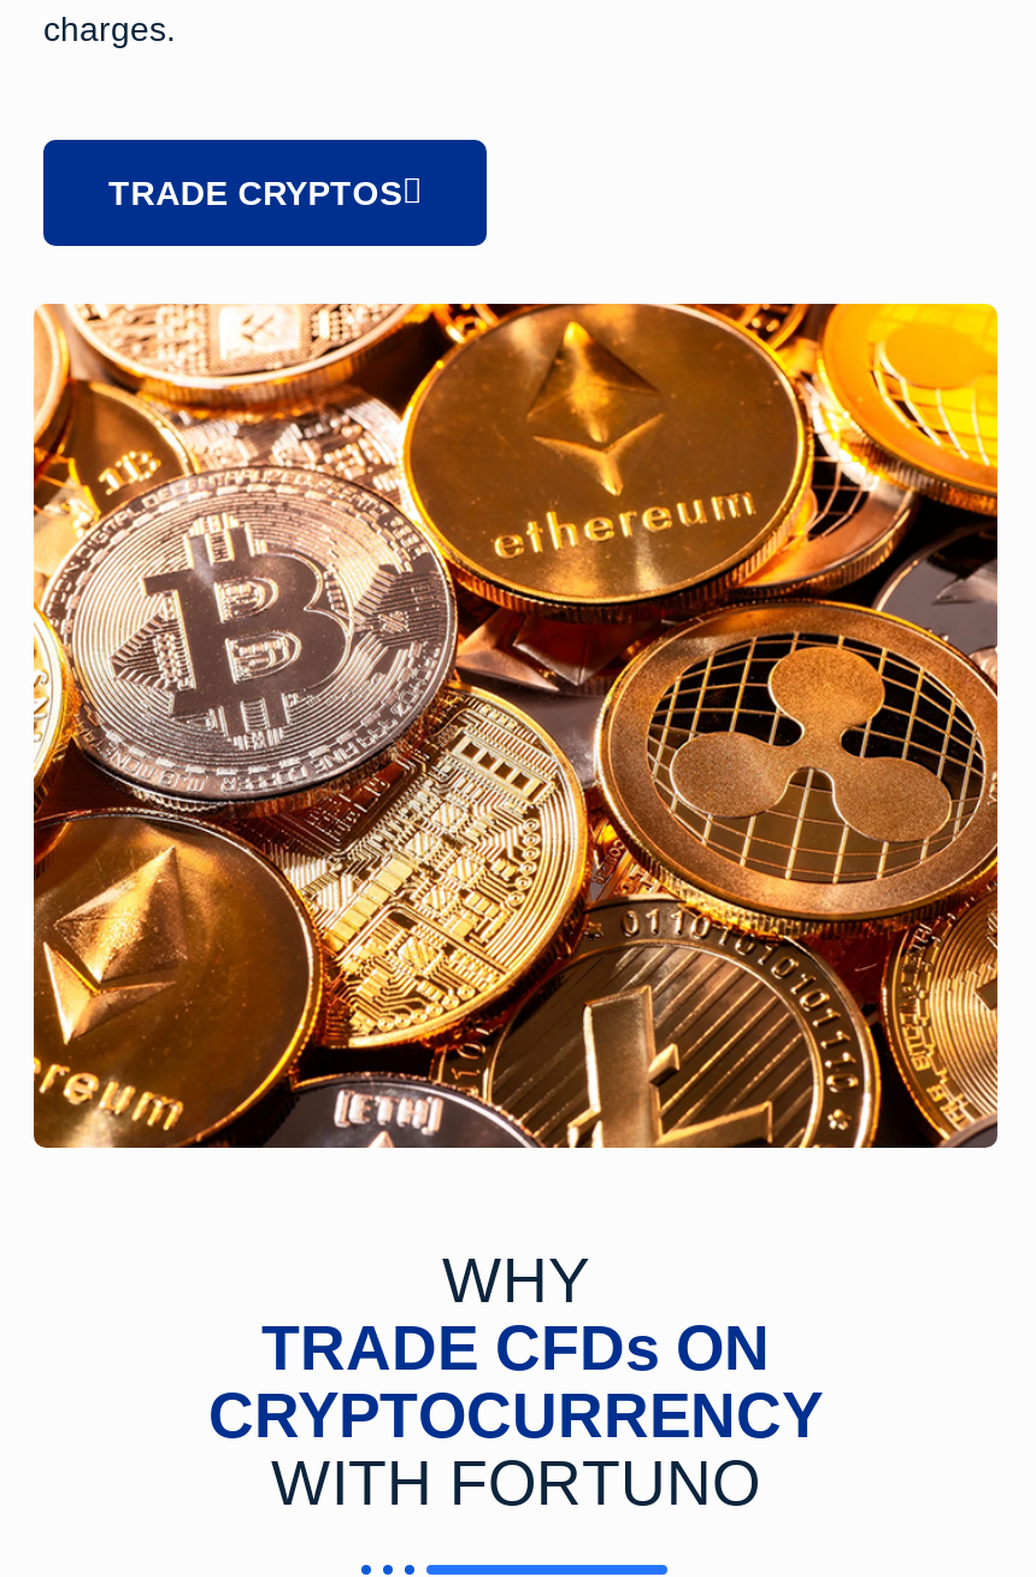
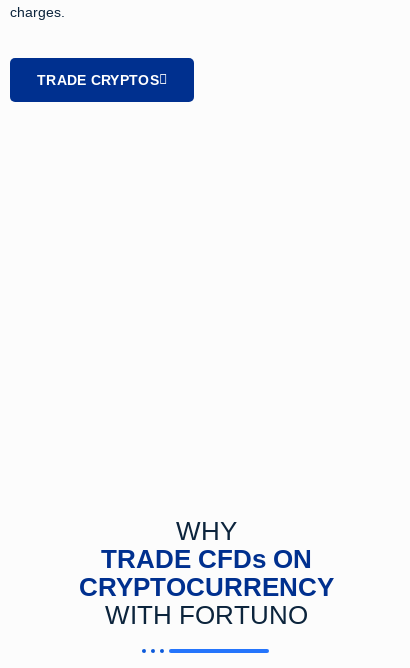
- [image]
